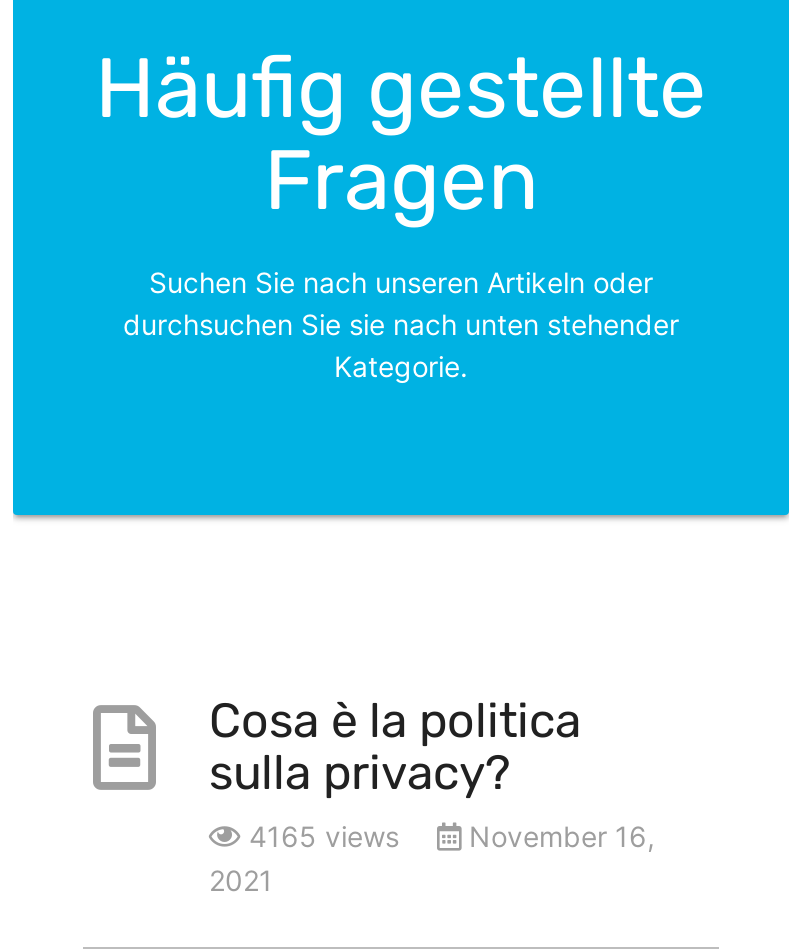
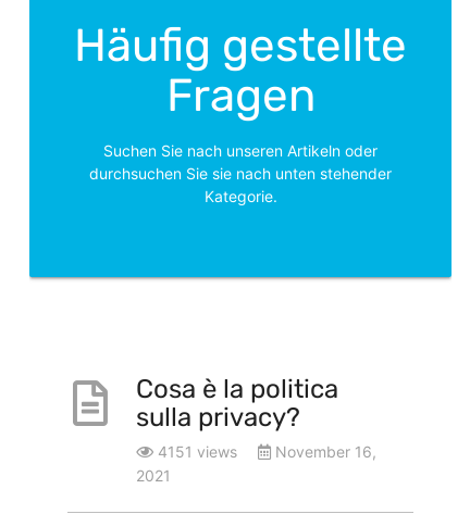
- 4165 views November 16,
+ 4151 views November 16,
